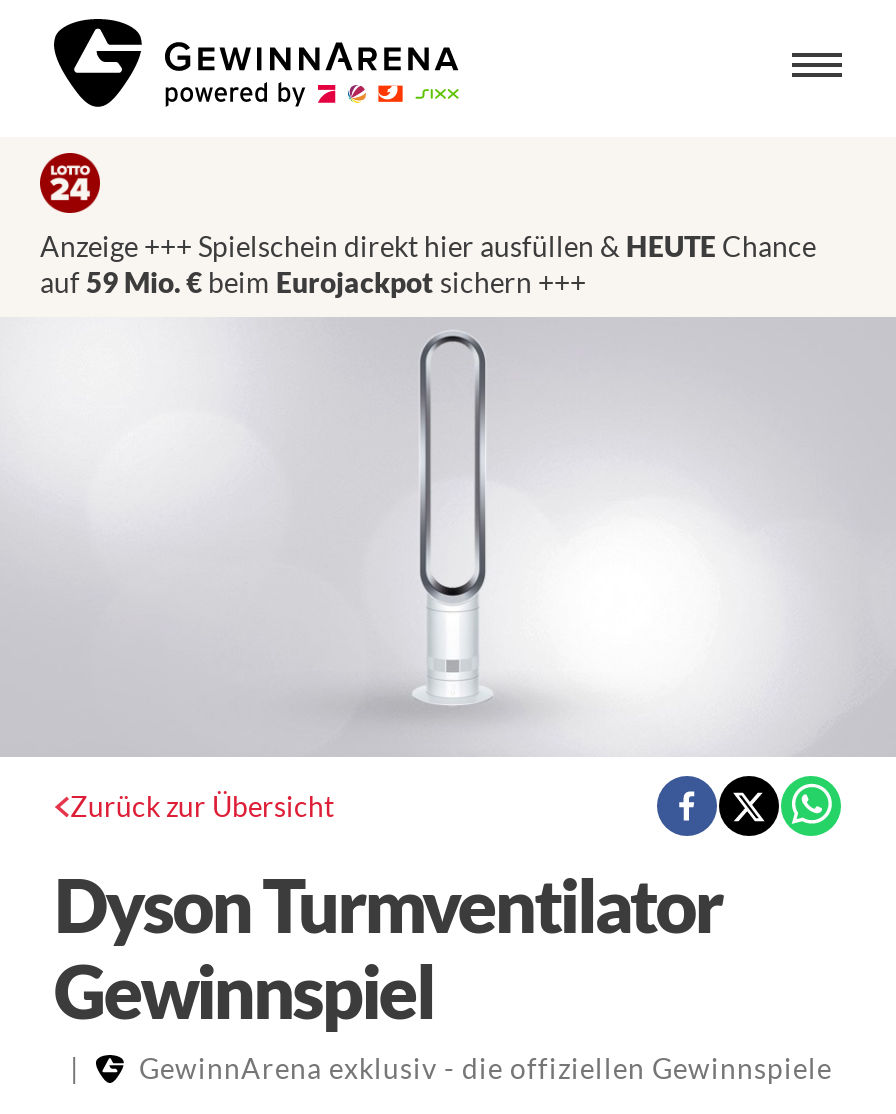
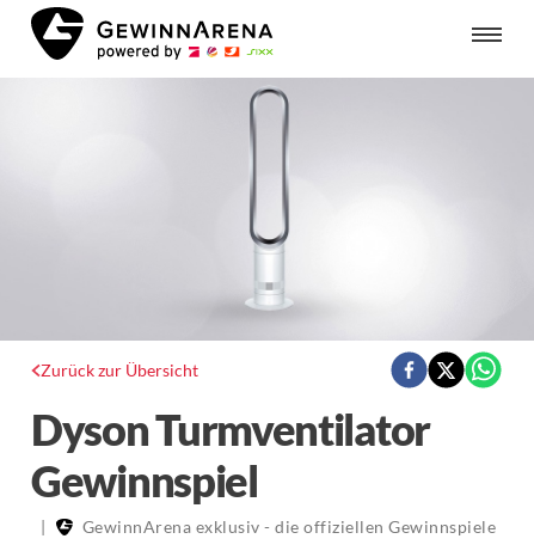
- [image]
- Anzeige +++ Spielschein direkt hier ausfüllen & HEUTE Chance
- auf 59 Mio. €beim Eurojackpot sichern +++
